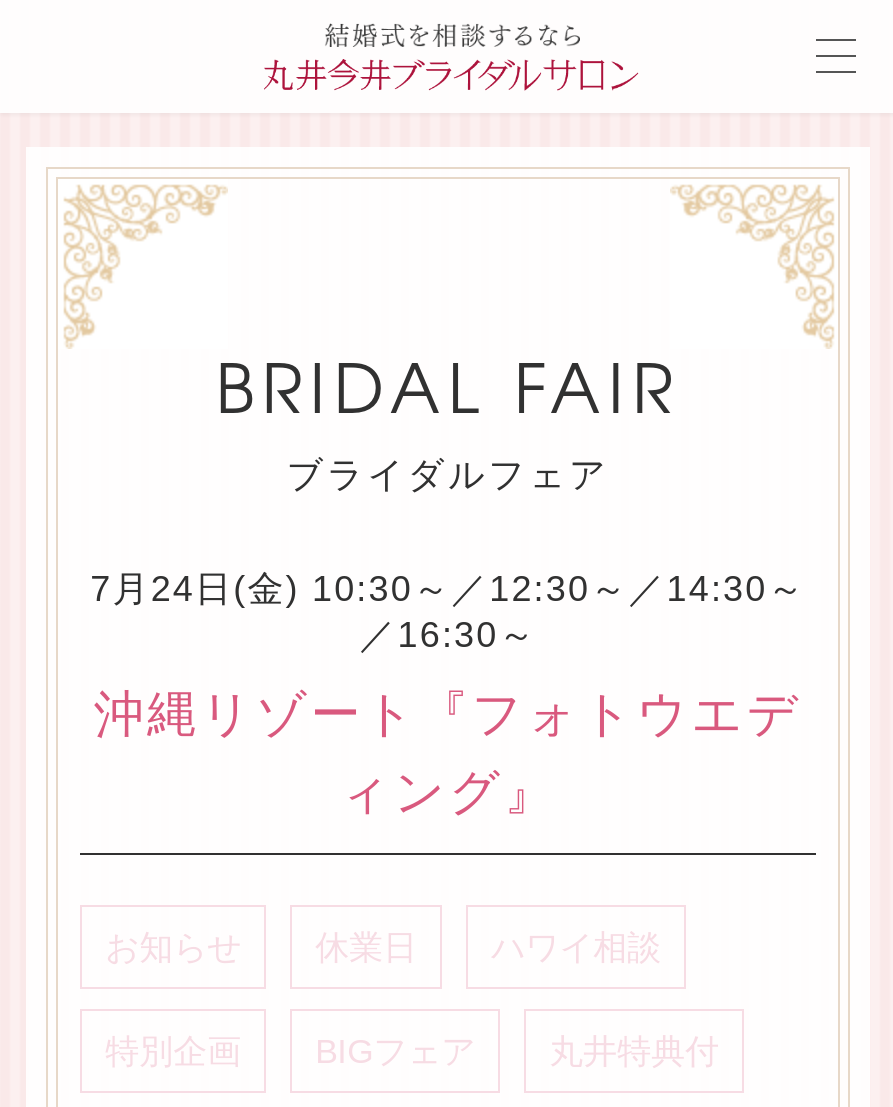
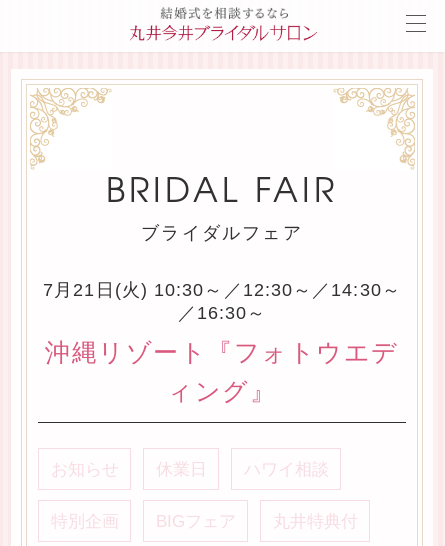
- 7月24日(金) 10:30～／12:30～／14:30～
+ 7月21日(火) 10:30～／12:30～／14:30～
